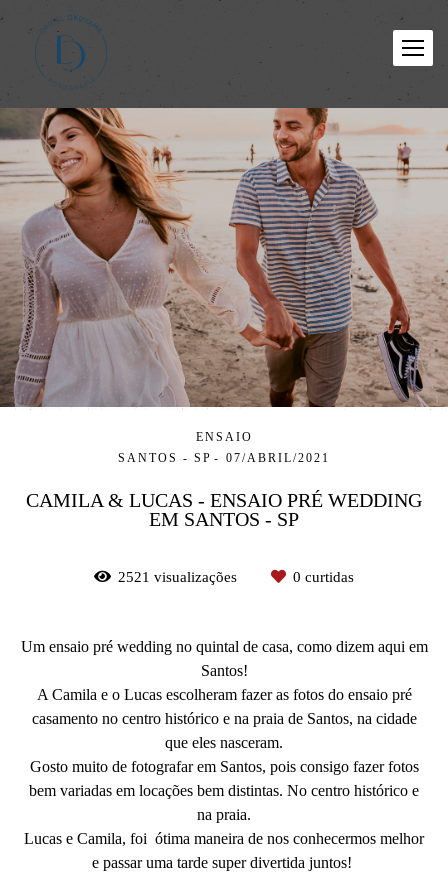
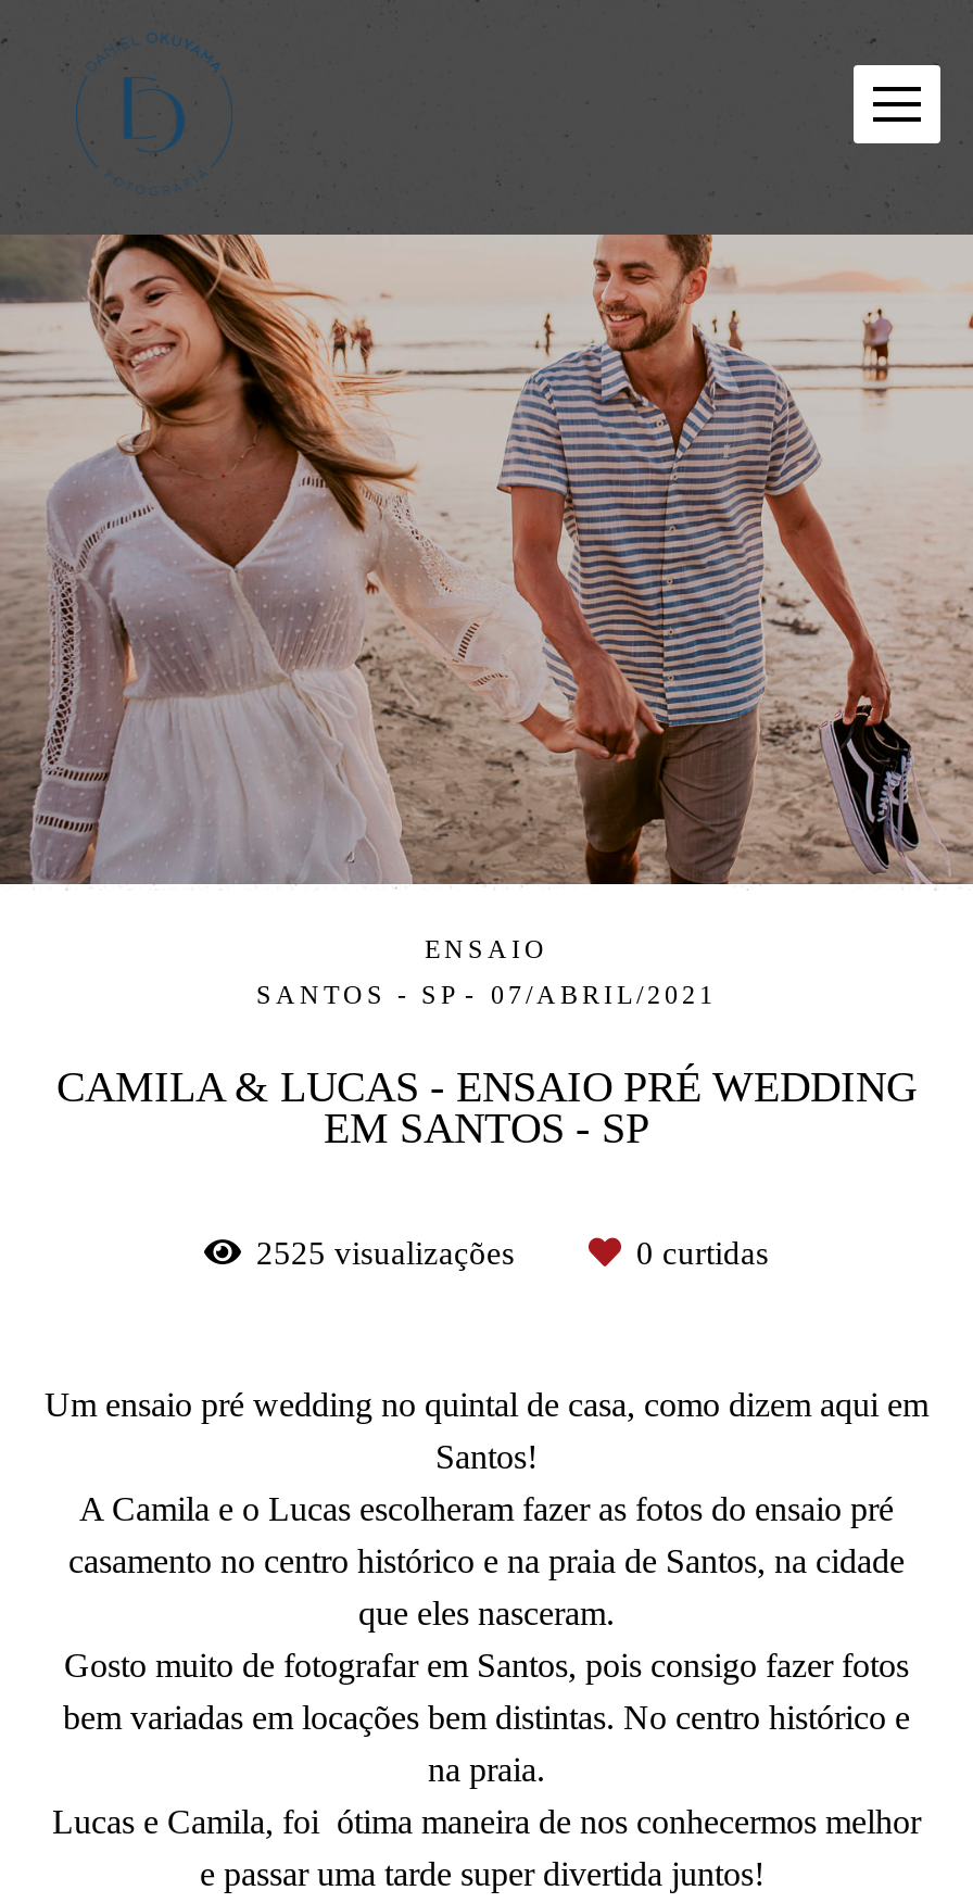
- 2521 visualizações
+ 2525 visualizações
